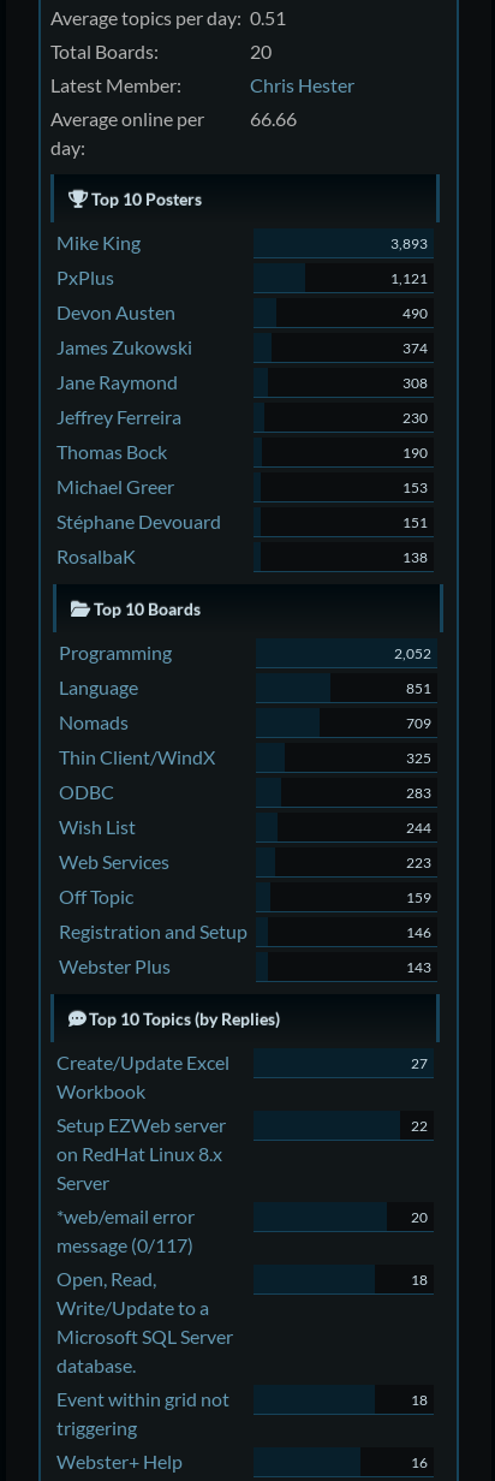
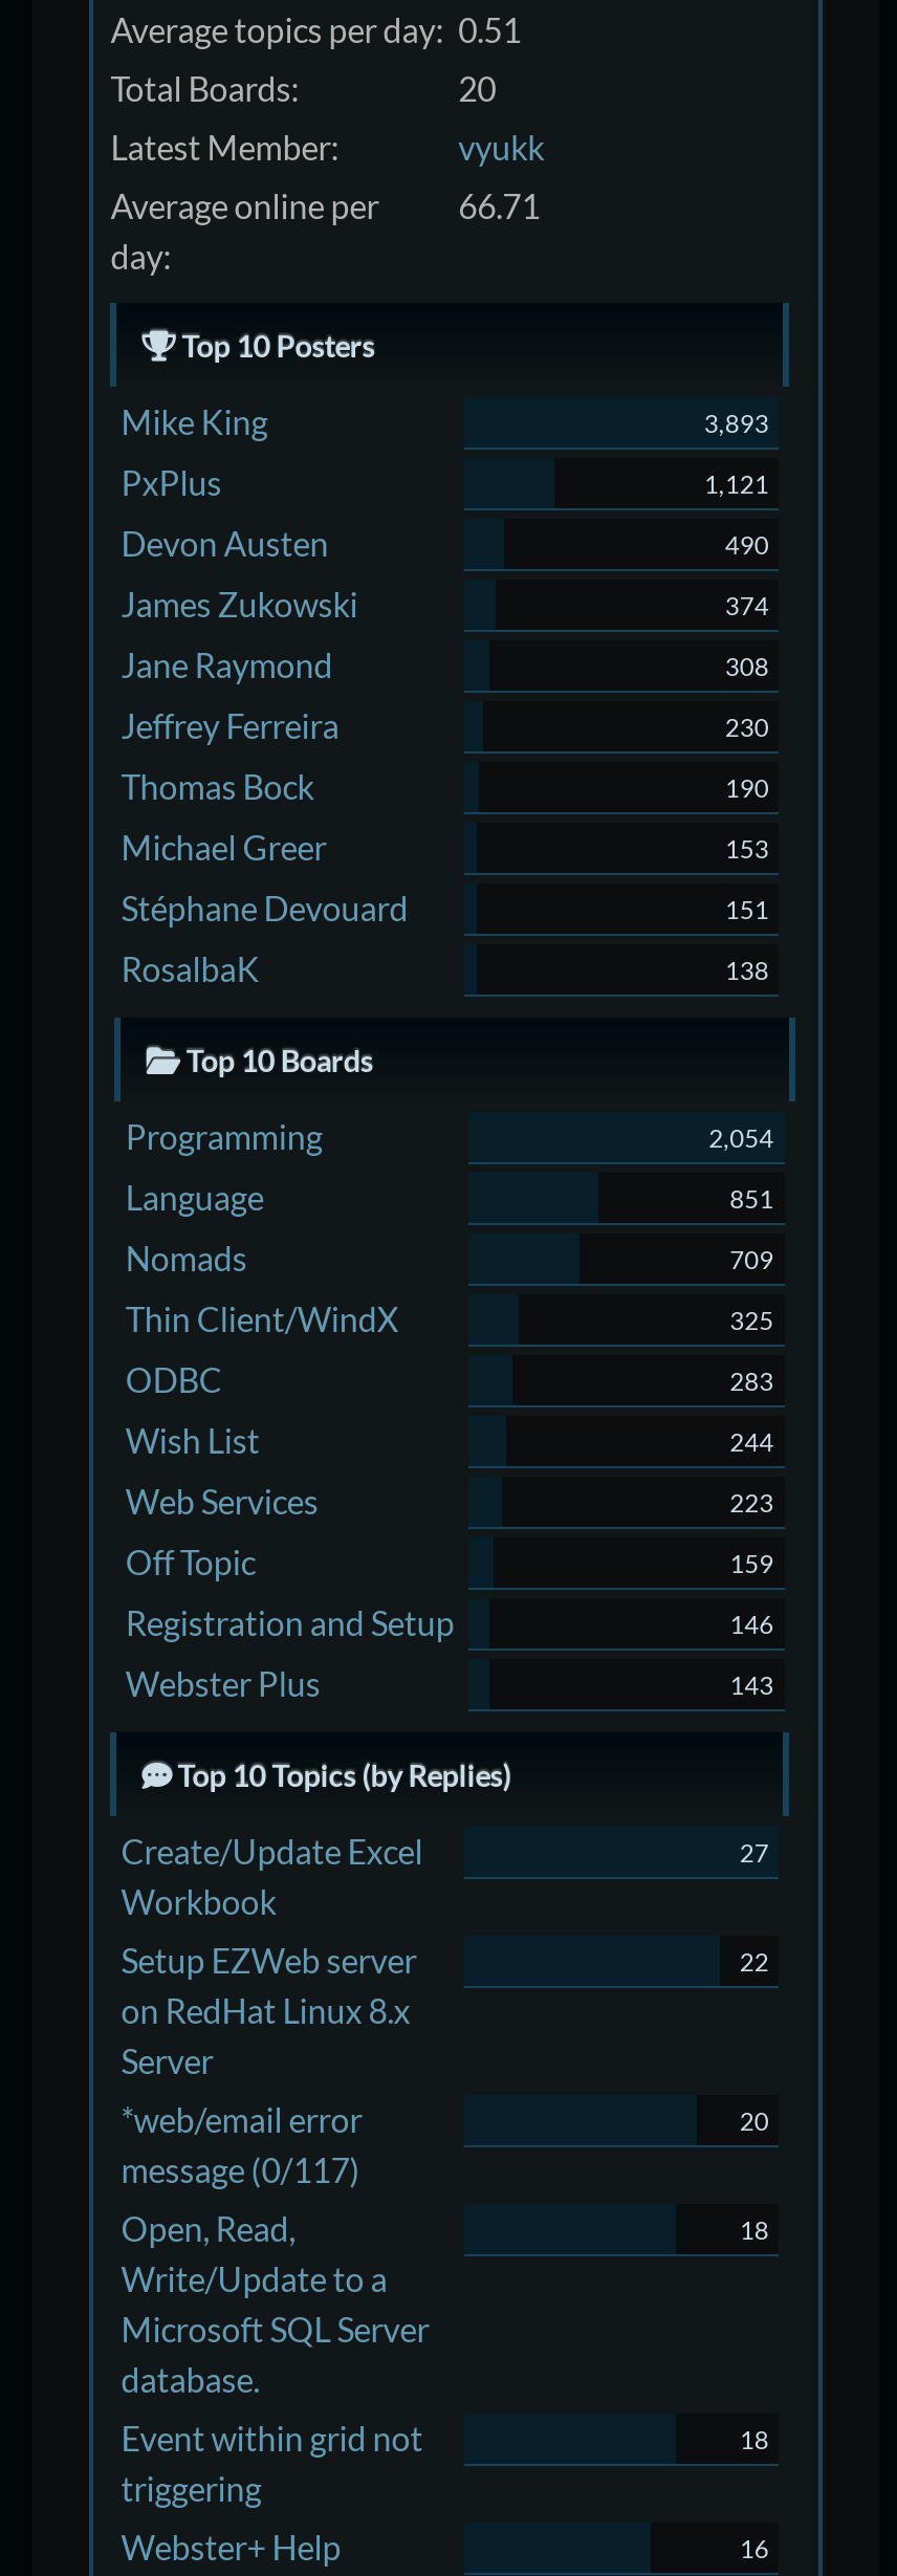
- Chris Hester
+ vyukk

- Average online per 66.66
+ Average online per 66.71

- 2,052
+ 2,054
